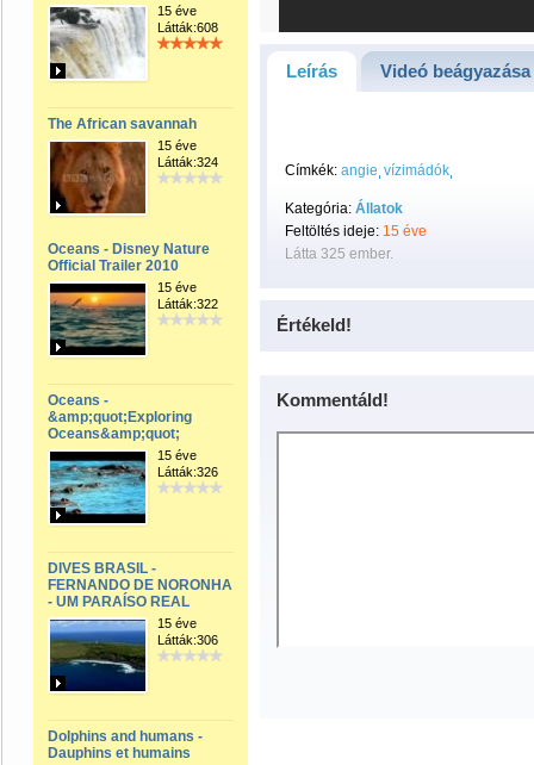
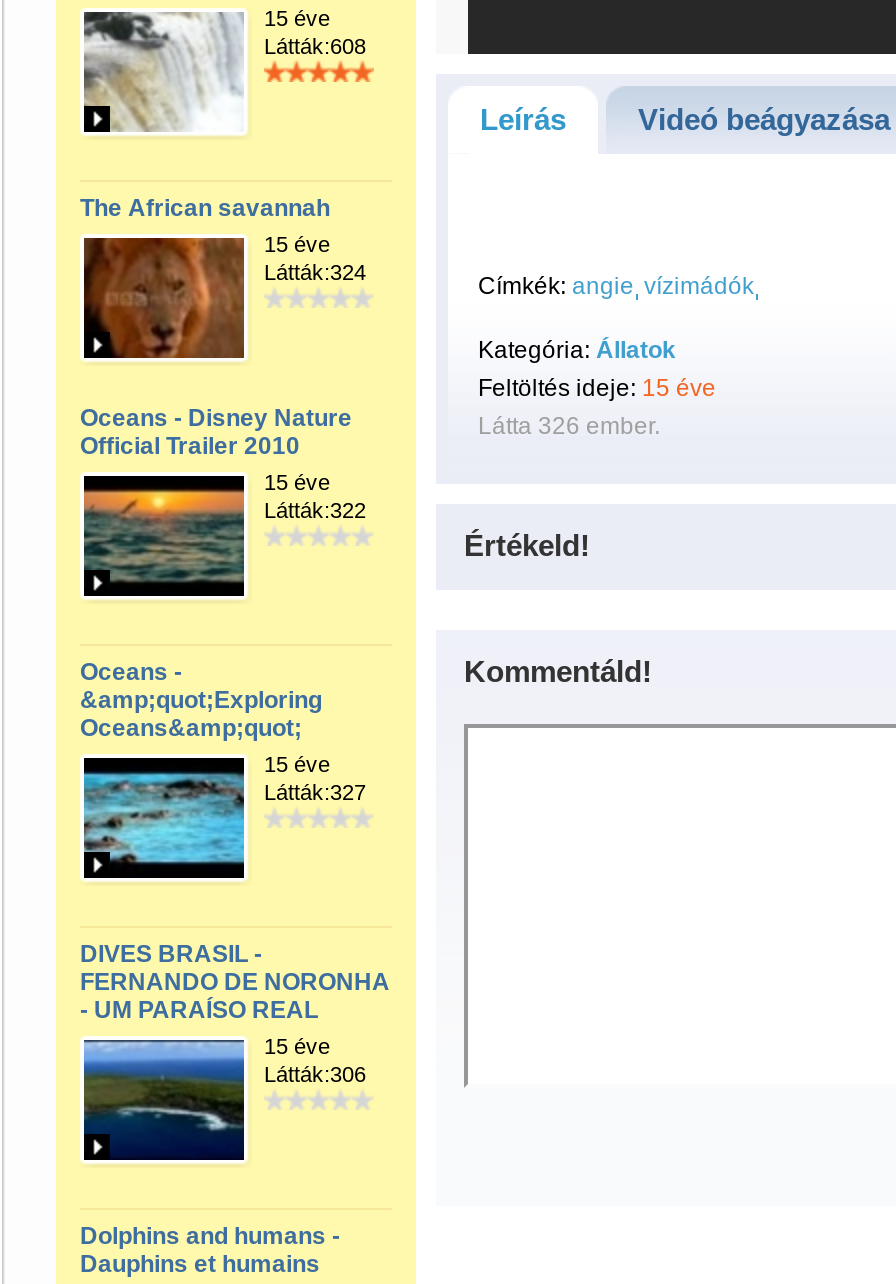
- Látta 325 ember.
+ Látta 326 ember.

- Látták:326
+ Látták:327
